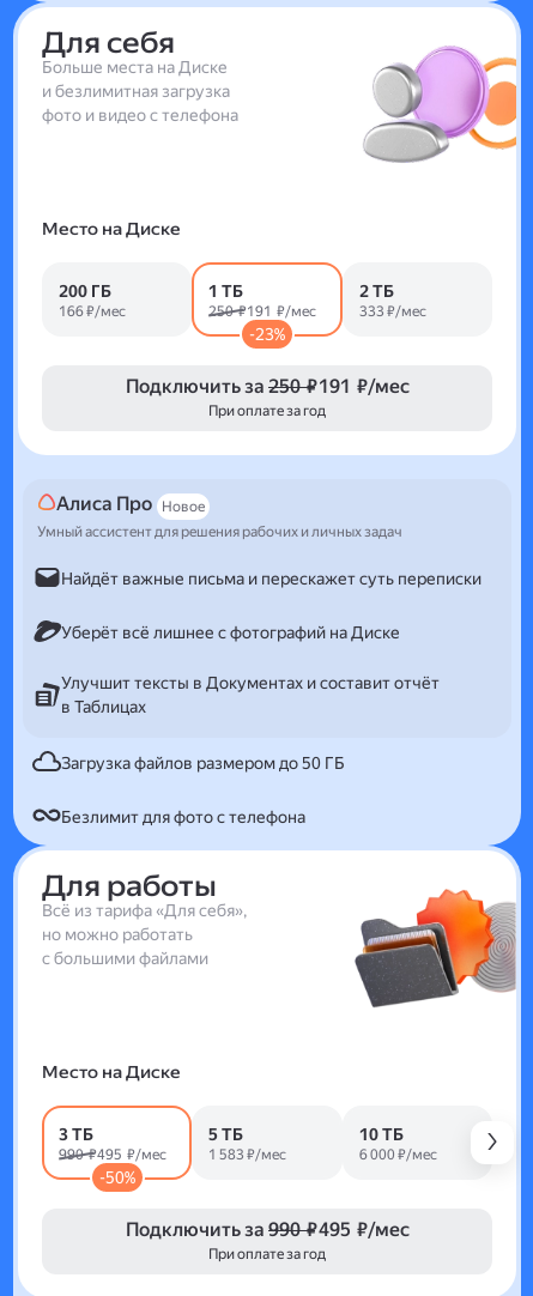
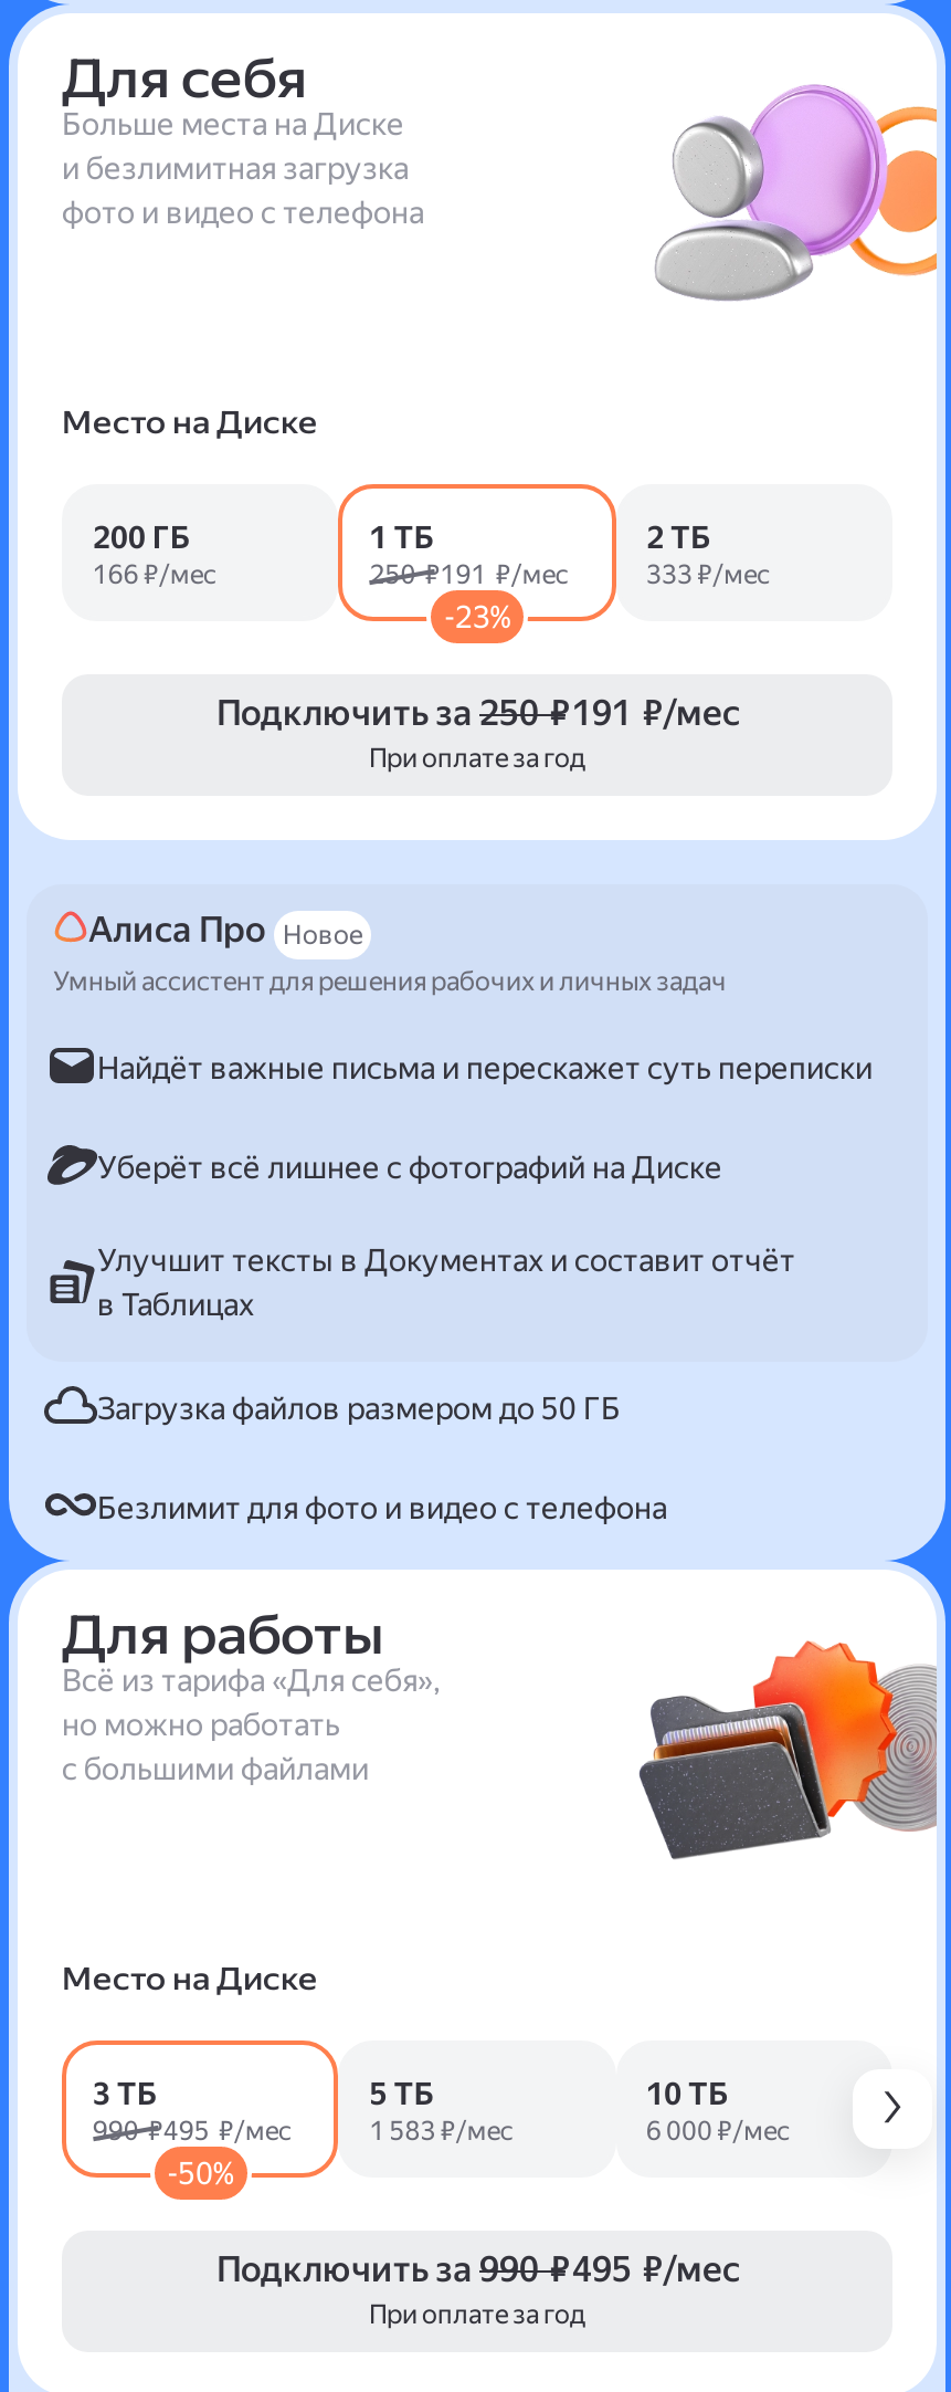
- Безлимит для фото с телефона
+ Безлимит для фото и видео с телефона
